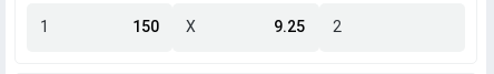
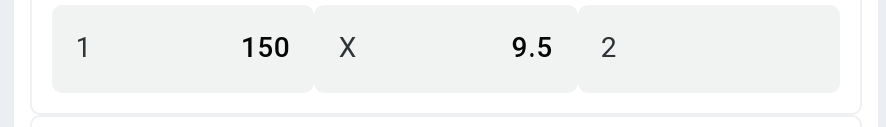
- 9.25 2
+ 9.5 2
